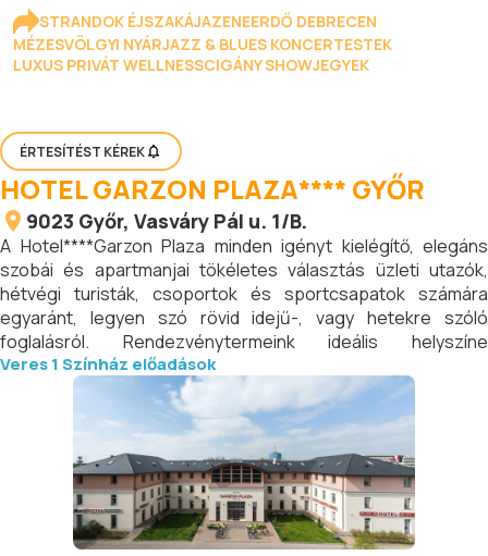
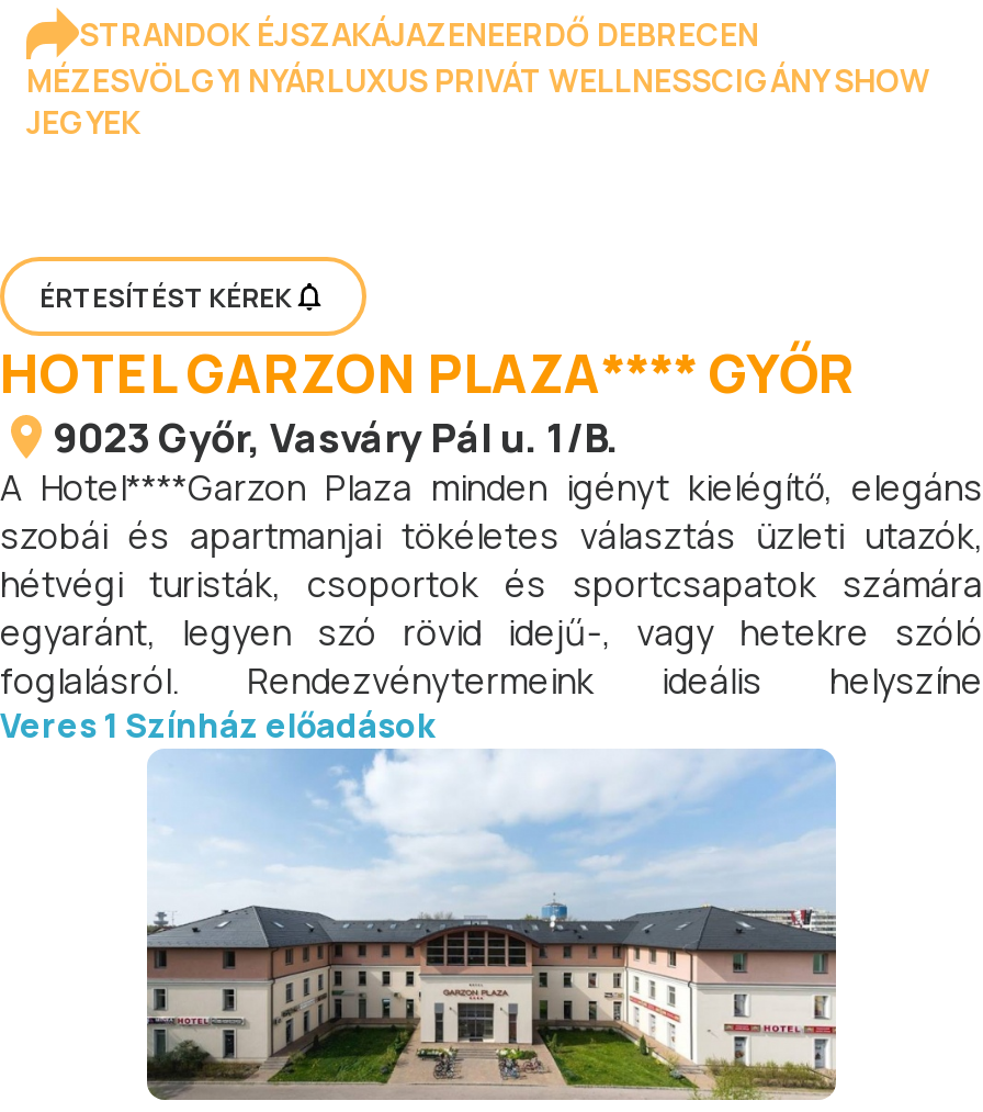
- MÉZESVÖLGYI NYÁRJAZZ & BLUES KONCERTESTEK
- LUXUS PRIVÁT WELLNESSCIGÁNY SHOWJEGYEK
+ MÉZESVÖLGYI NYÁRLUXUS PRIVÁT WELLNESSCIGÁNY SHOW
+ JEGYEK
